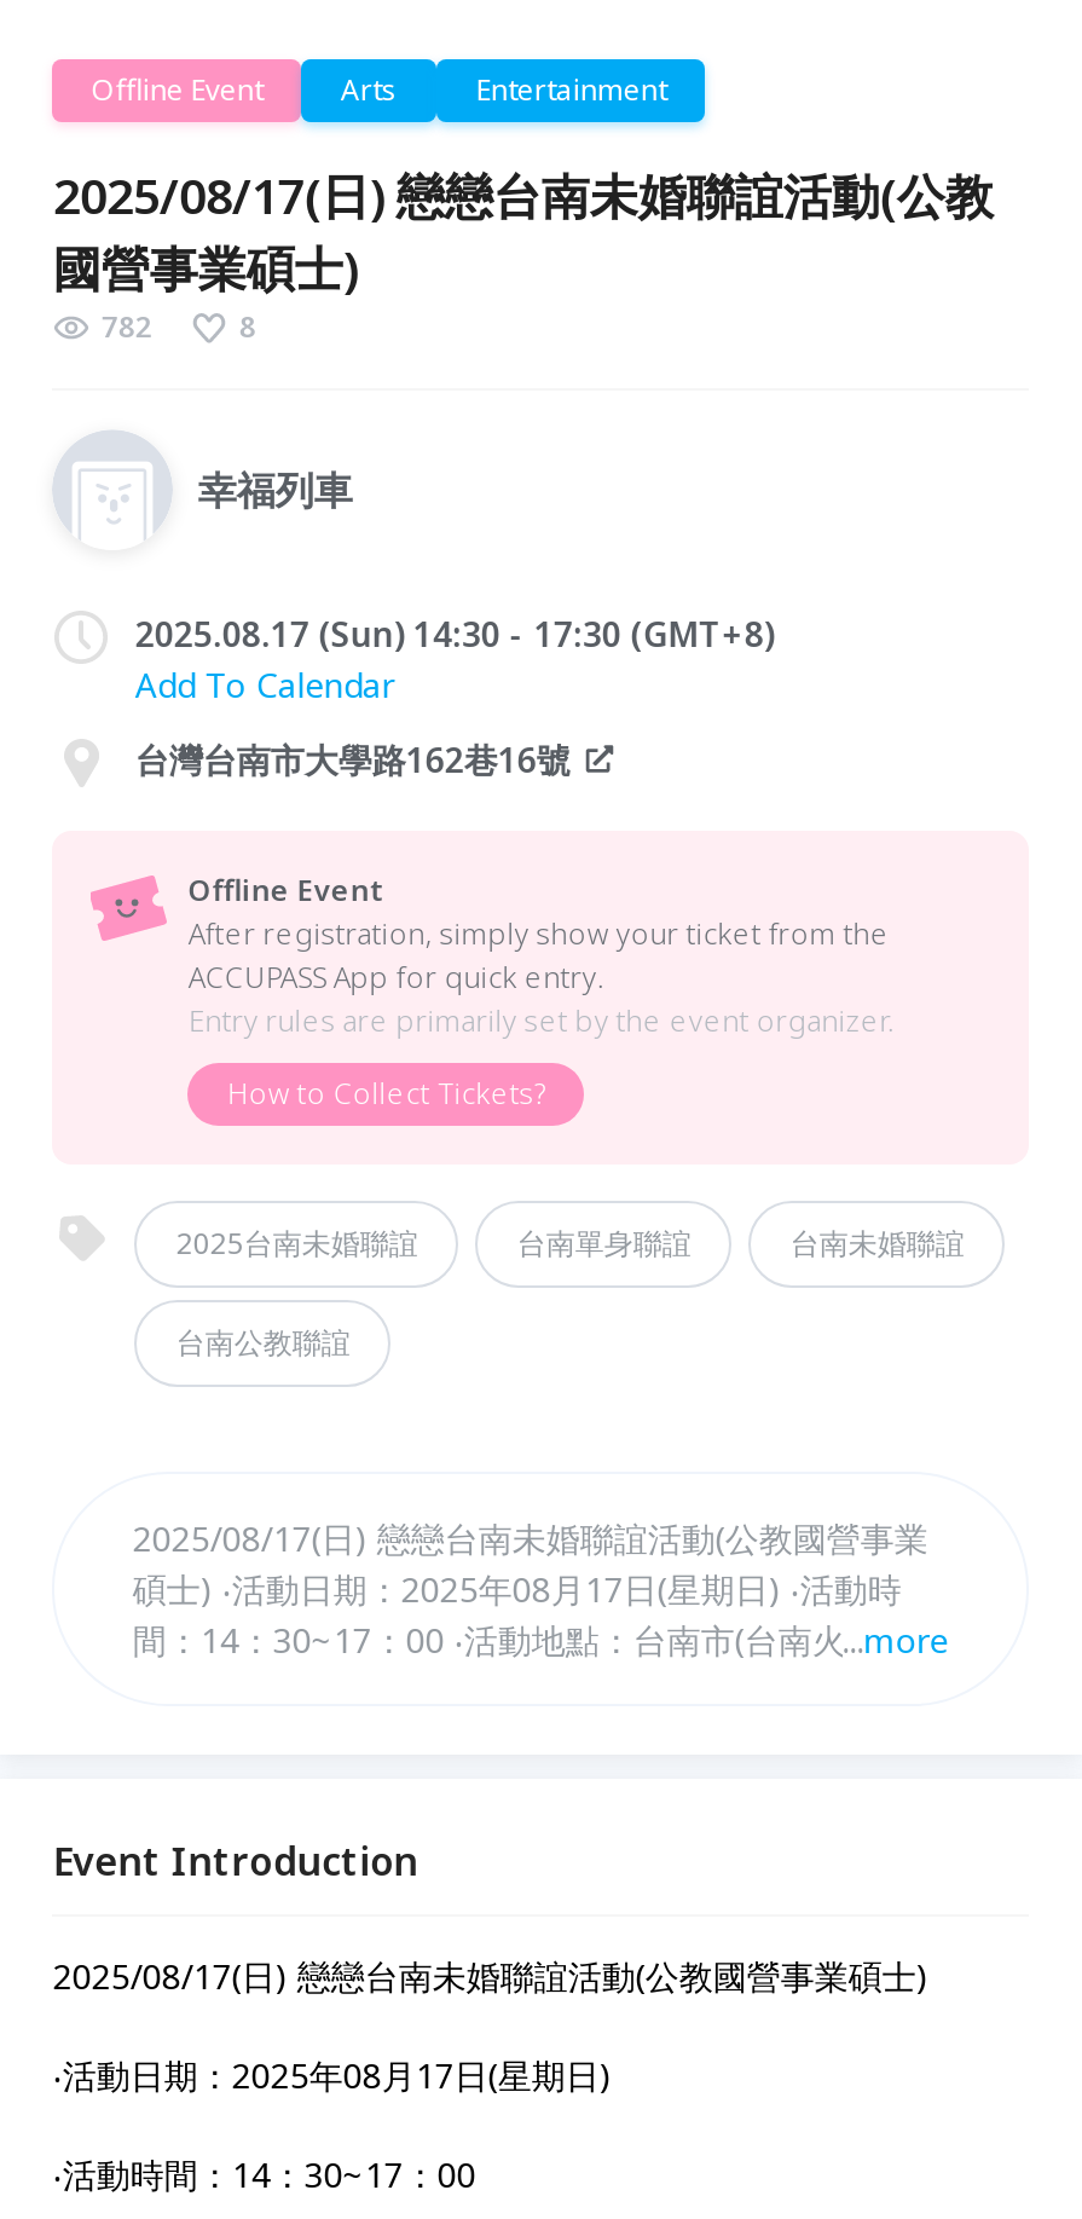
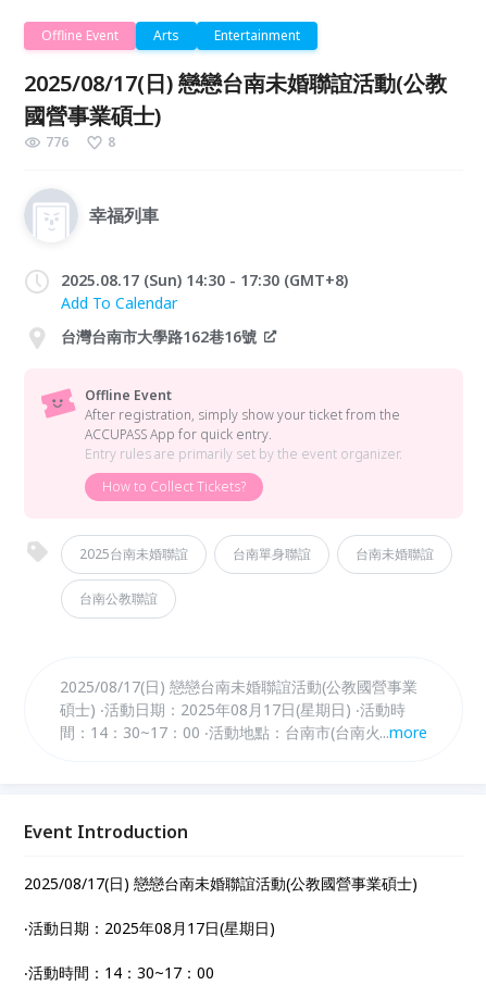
- 782
+ 776
